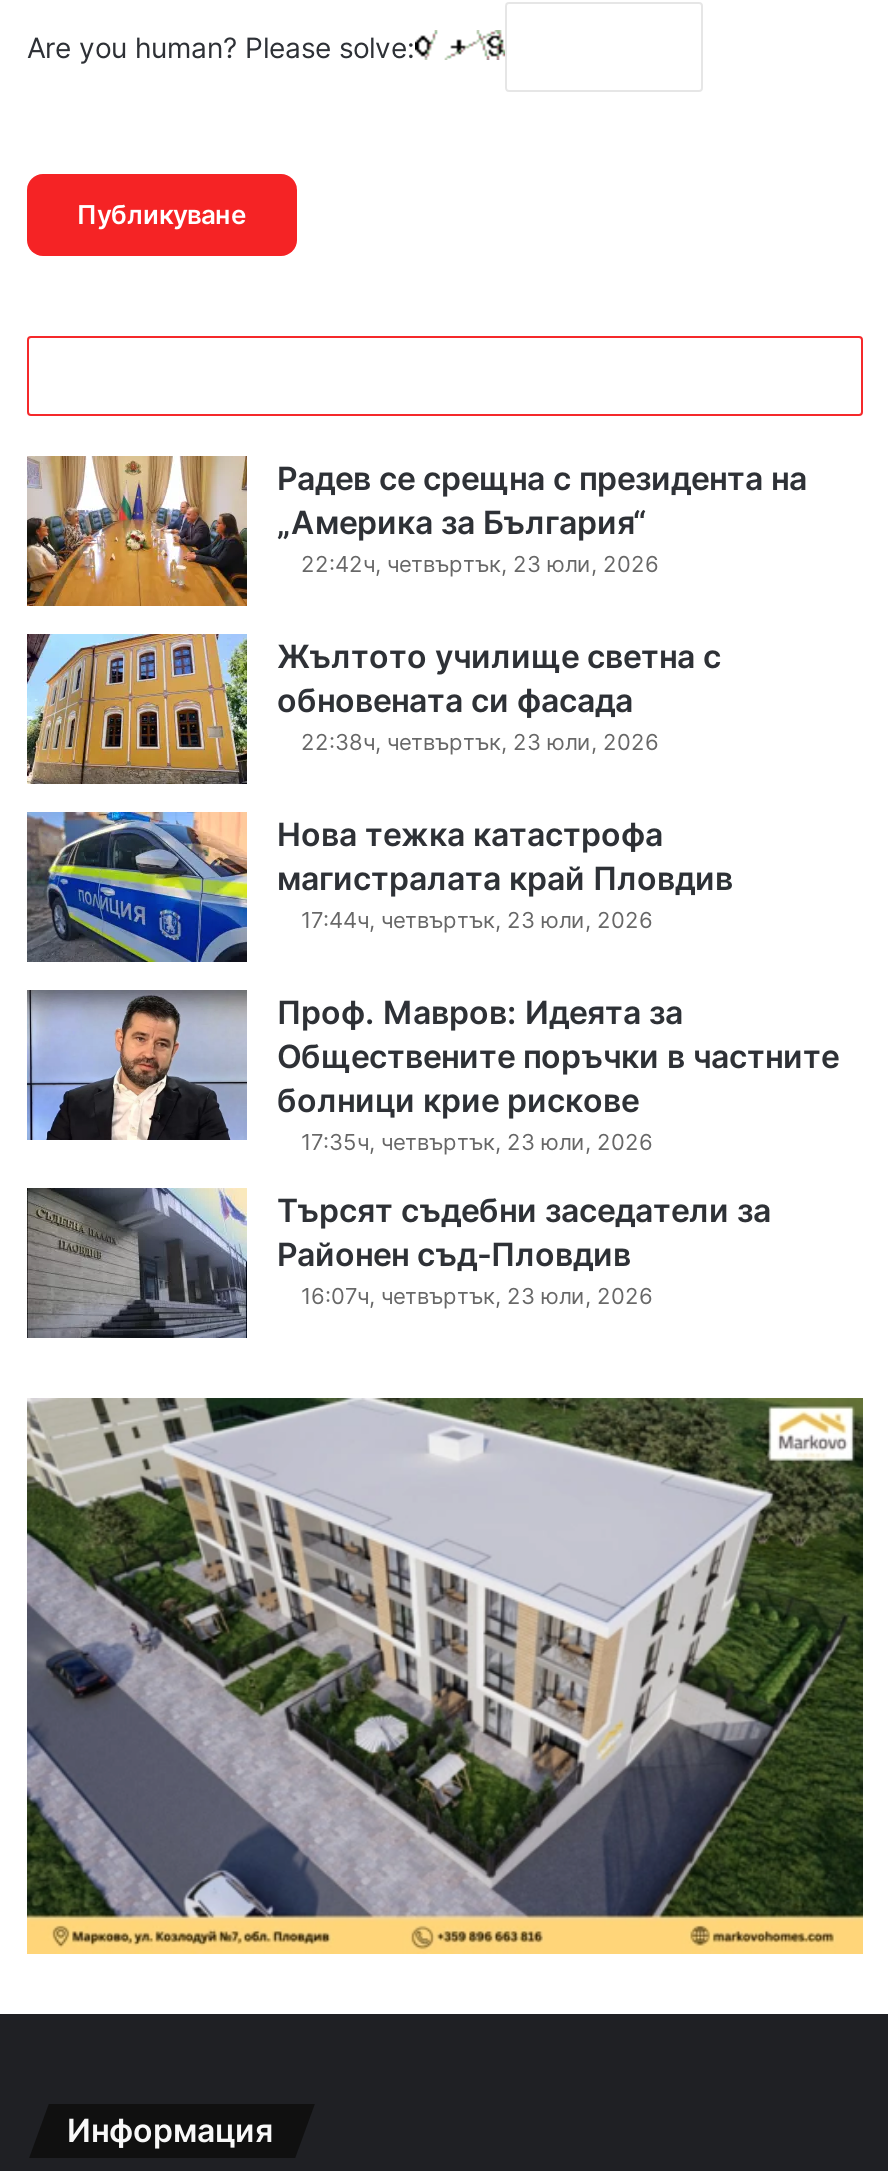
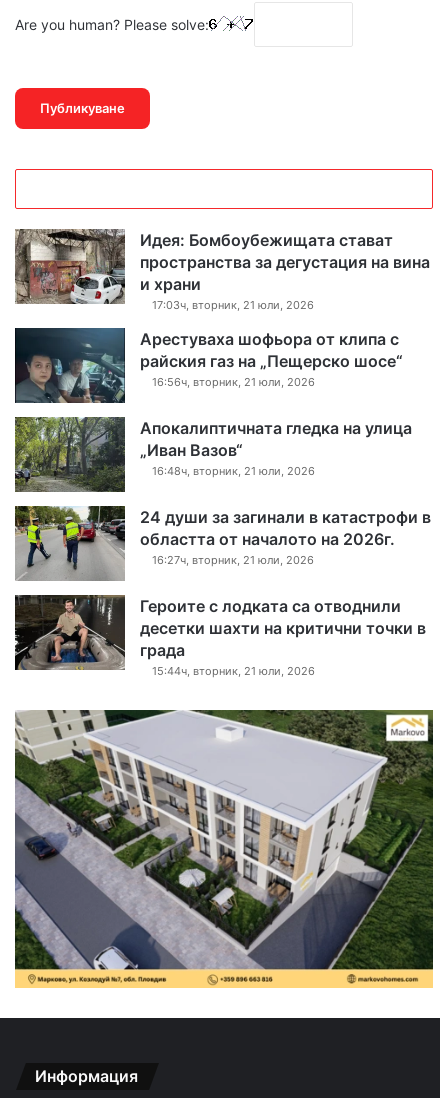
- [image]
- Радев се срещна с президента на
- „Америка за България“
- 22:42ч, четвъртък, 23 юли, 2026
+ [image]
+ Идея: Бомбоубежищата стават
+ пространства за дегустация на вина
+ и храни
+ 17:03ч, вторник, 21 юли, 2026

- [image]
- Жълтото училище светна с
- обновената си фасада
- 22:38ч, четвъртък, 23 юли, 2026
+ [image]
+ Арестуваха шофьора от клипа с
+ райския газ на „Пещерско шосе“
+ 16:56ч, вторник, 21 юли, 2026

- [image]
- Нова тежка катастрофа
- магистралата край Пловдив
- 17:44ч, четвъртък, 23 юли, 2026
+ [image]
+ Апокалиптичната гледка на улица
+ „Иван Вазов“
+ 16:48ч, вторник, 21 юли, 2026

- [image]
- Проф. Мавров: Идеята за
- Обществените поръчки в частните
- болници крие рискове
- 17:35ч, четвъртък, 23 юли, 2026
+ [image]
+ 24 души за загинали в катастрофи в
+ областта от началото на 2026г.
+ 16:27ч, вторник, 21 юли, 2026

- [image]
- Търсят съдебни заседатели за
- Районен съд-Пловдив
- 16:07ч, четвъртък, 23 юли, 2026
+ [image]
+ Героите с лодката са отводнили
+ десетки шахти на критични точки в
+ града
+ 15:44ч, вторник, 21 юли, 2026
